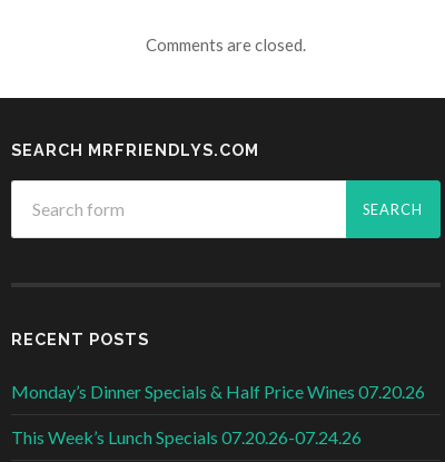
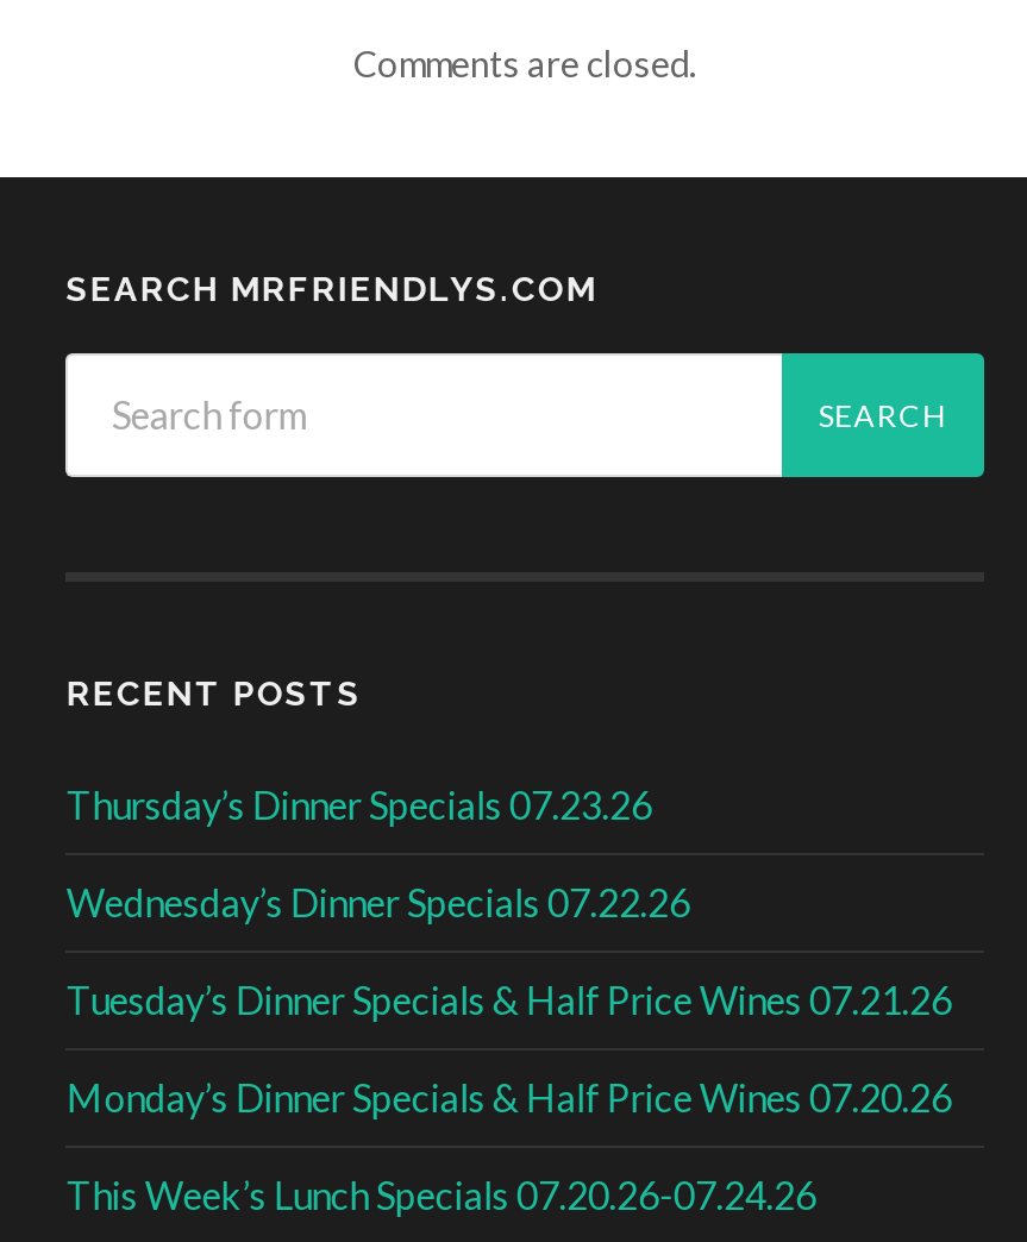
+ Thursday’s Dinner Specials 07.23.26
+ Wednesday’s Dinner Specials 07.22.26
+ Tuesday’s Dinner Specials & Half Price Wines 07.21.26
